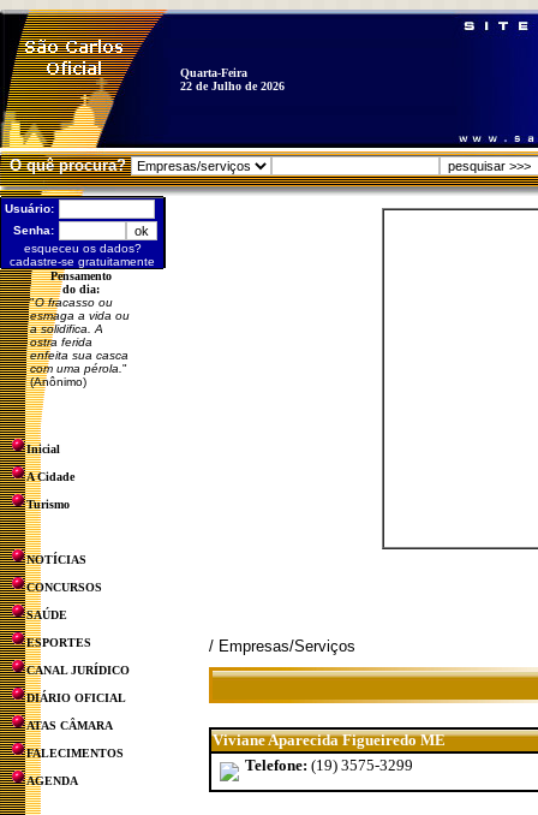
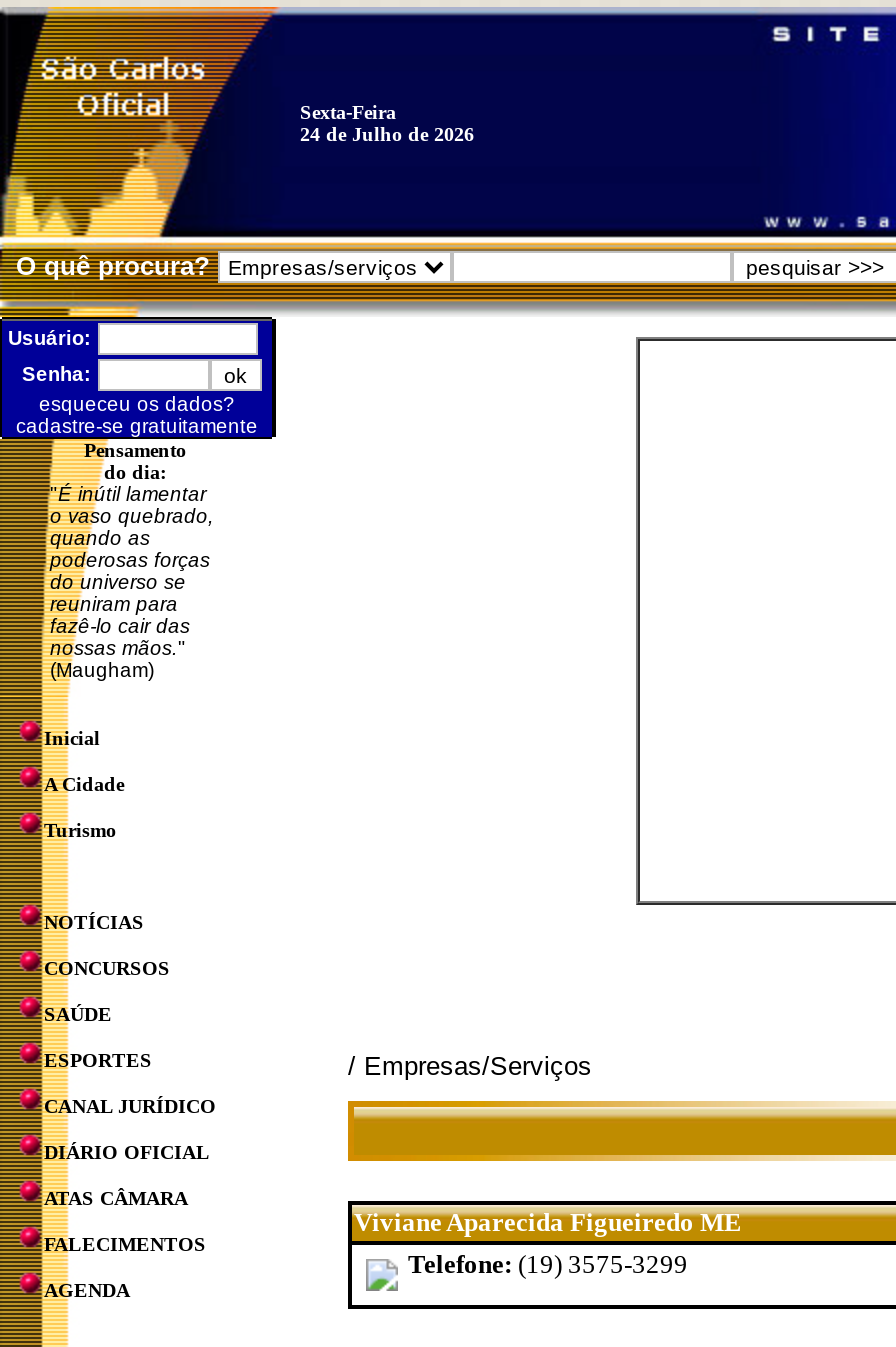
- Quarta-Feira
- 22 de Julho de 2026
+ Sexta-Feira
+ 24 de Julho de 2026

- "O fracasso ou
- esmaga a vida ou
- a solidifica. A
- ostra ferida
- enfeita sua casca
- com uma pérola."
- (Anônimo)
+ "É inútil lamentar
+ o vaso quebrado,
+ quando as
+ poderosas forças
+ do universo se
+ reuniram para
+ fazê-lo cair das
+ nossas mãos. "
+ (Maugham)
